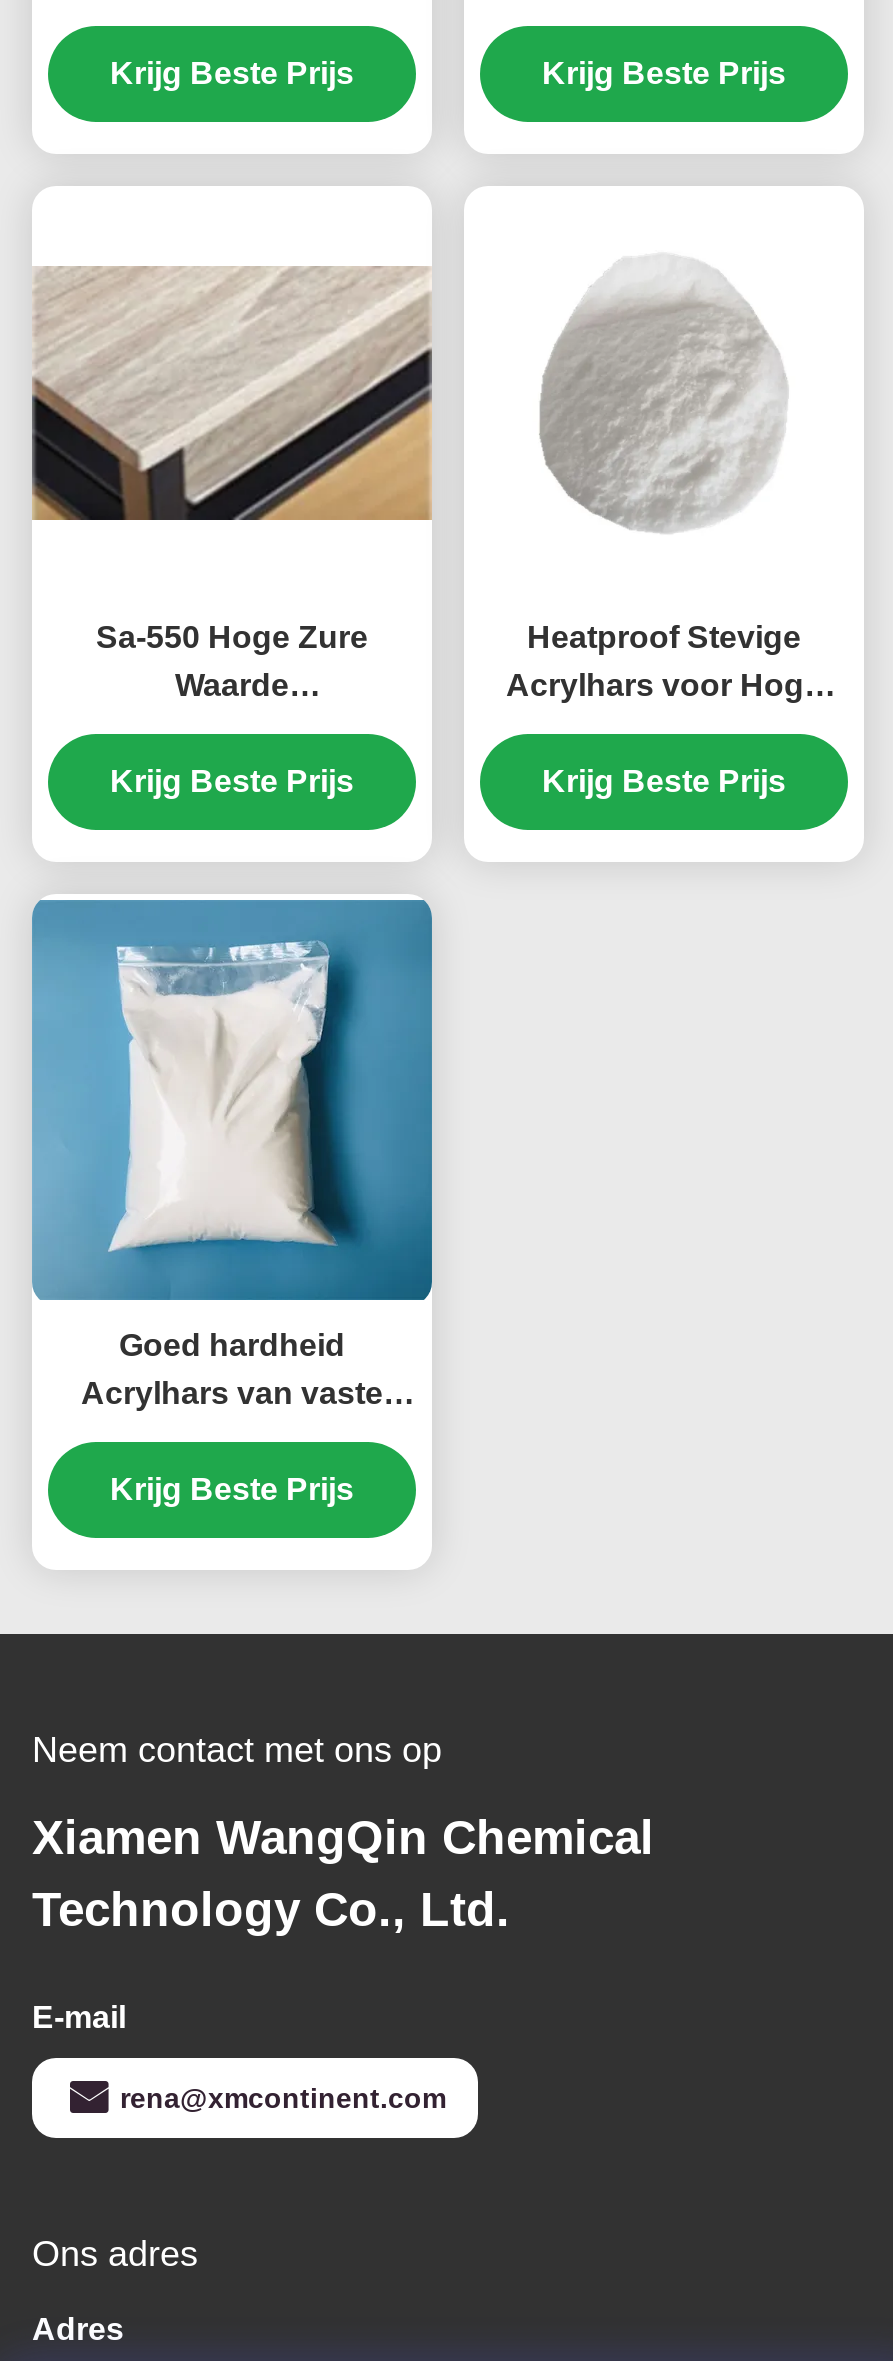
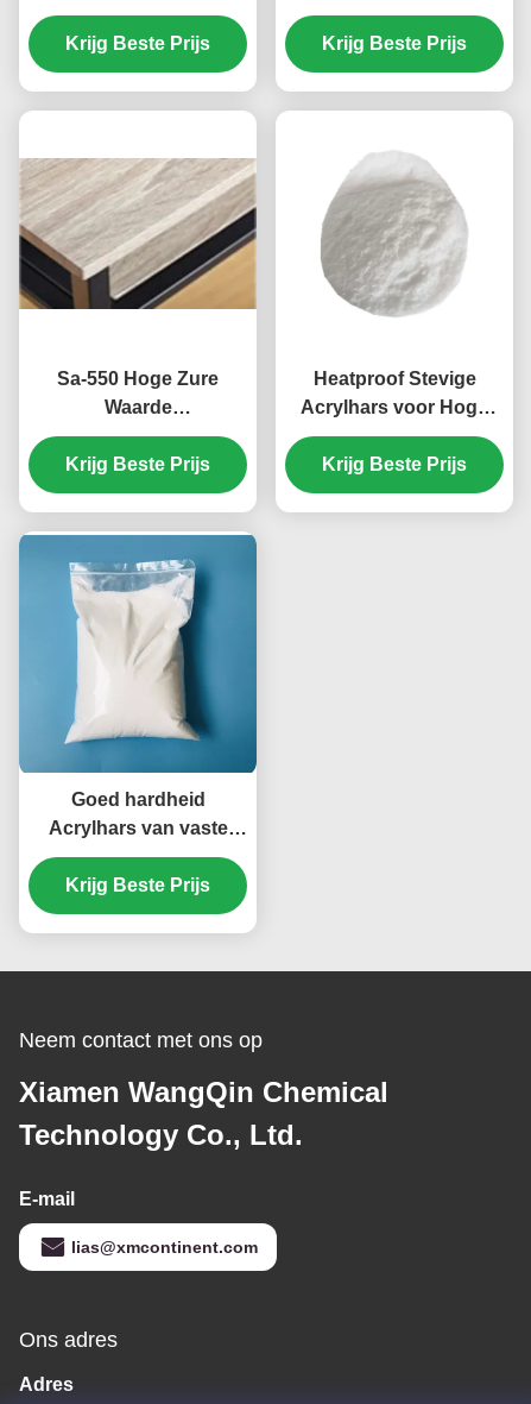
- rena@xmcontinent.com
+ lias@xmcontinent.com
